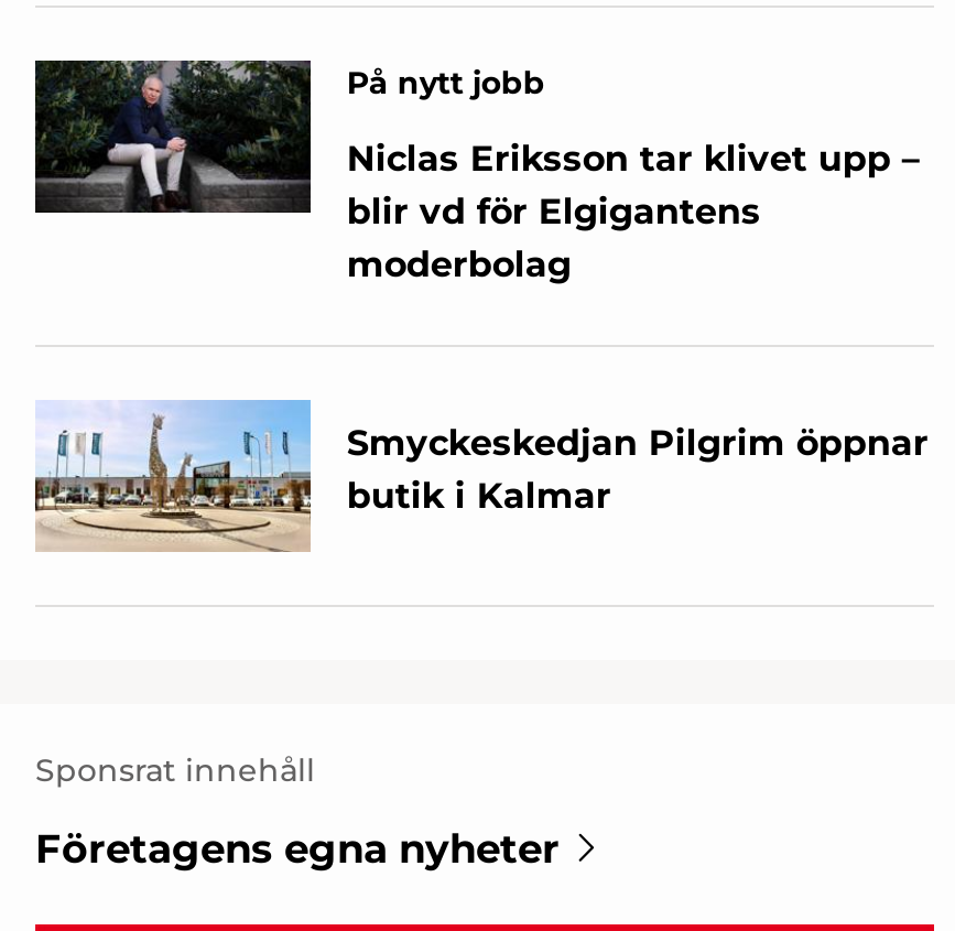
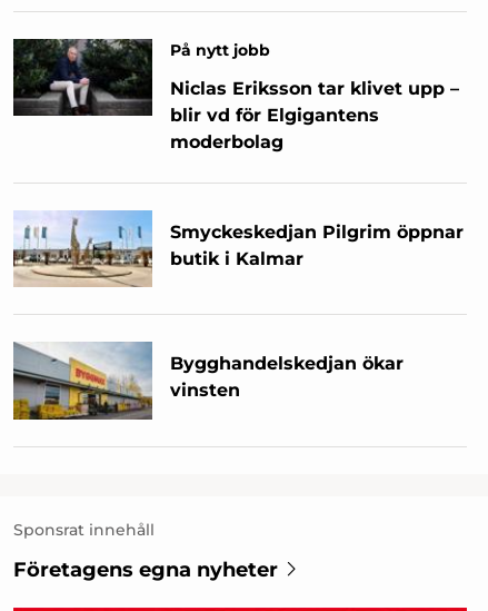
+ [image]
+ Bygghandelskedjan ökar
+ vinsten
